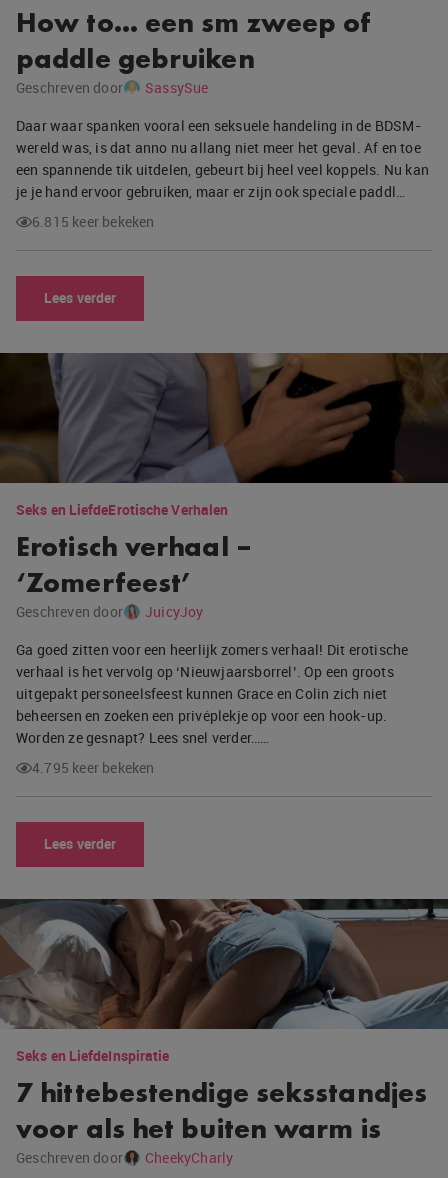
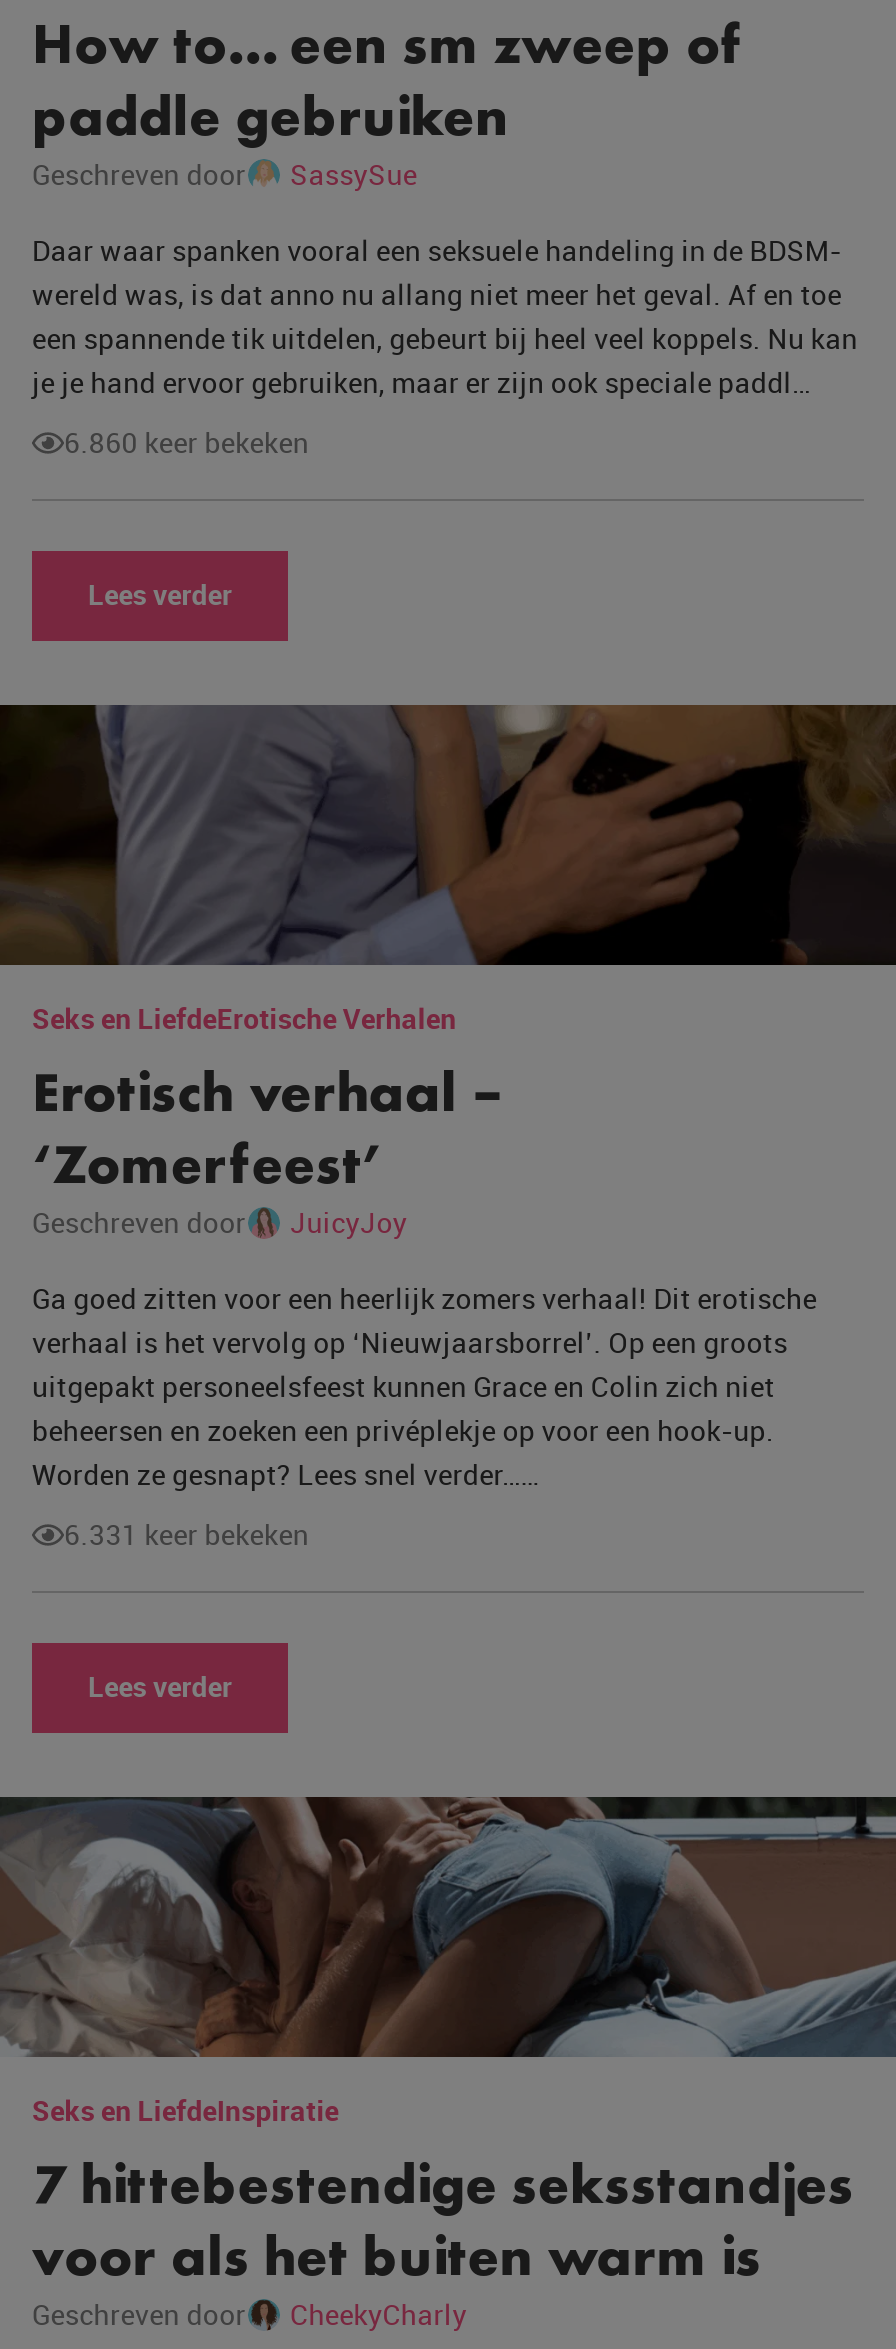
- 6.815 keer bekeken
+ 6.860 keer bekeken

- 4.795 keer bekeken
+ 6.331 keer bekeken
